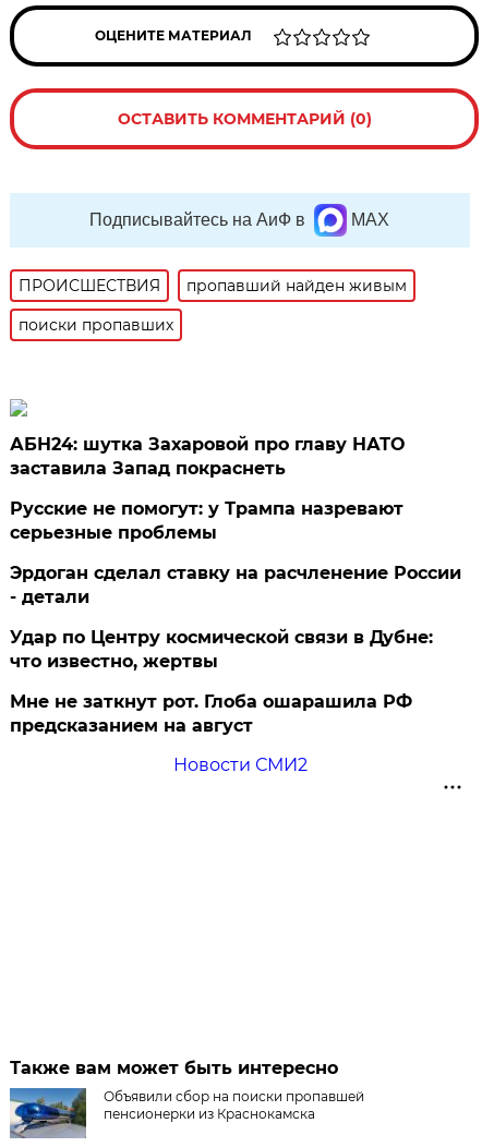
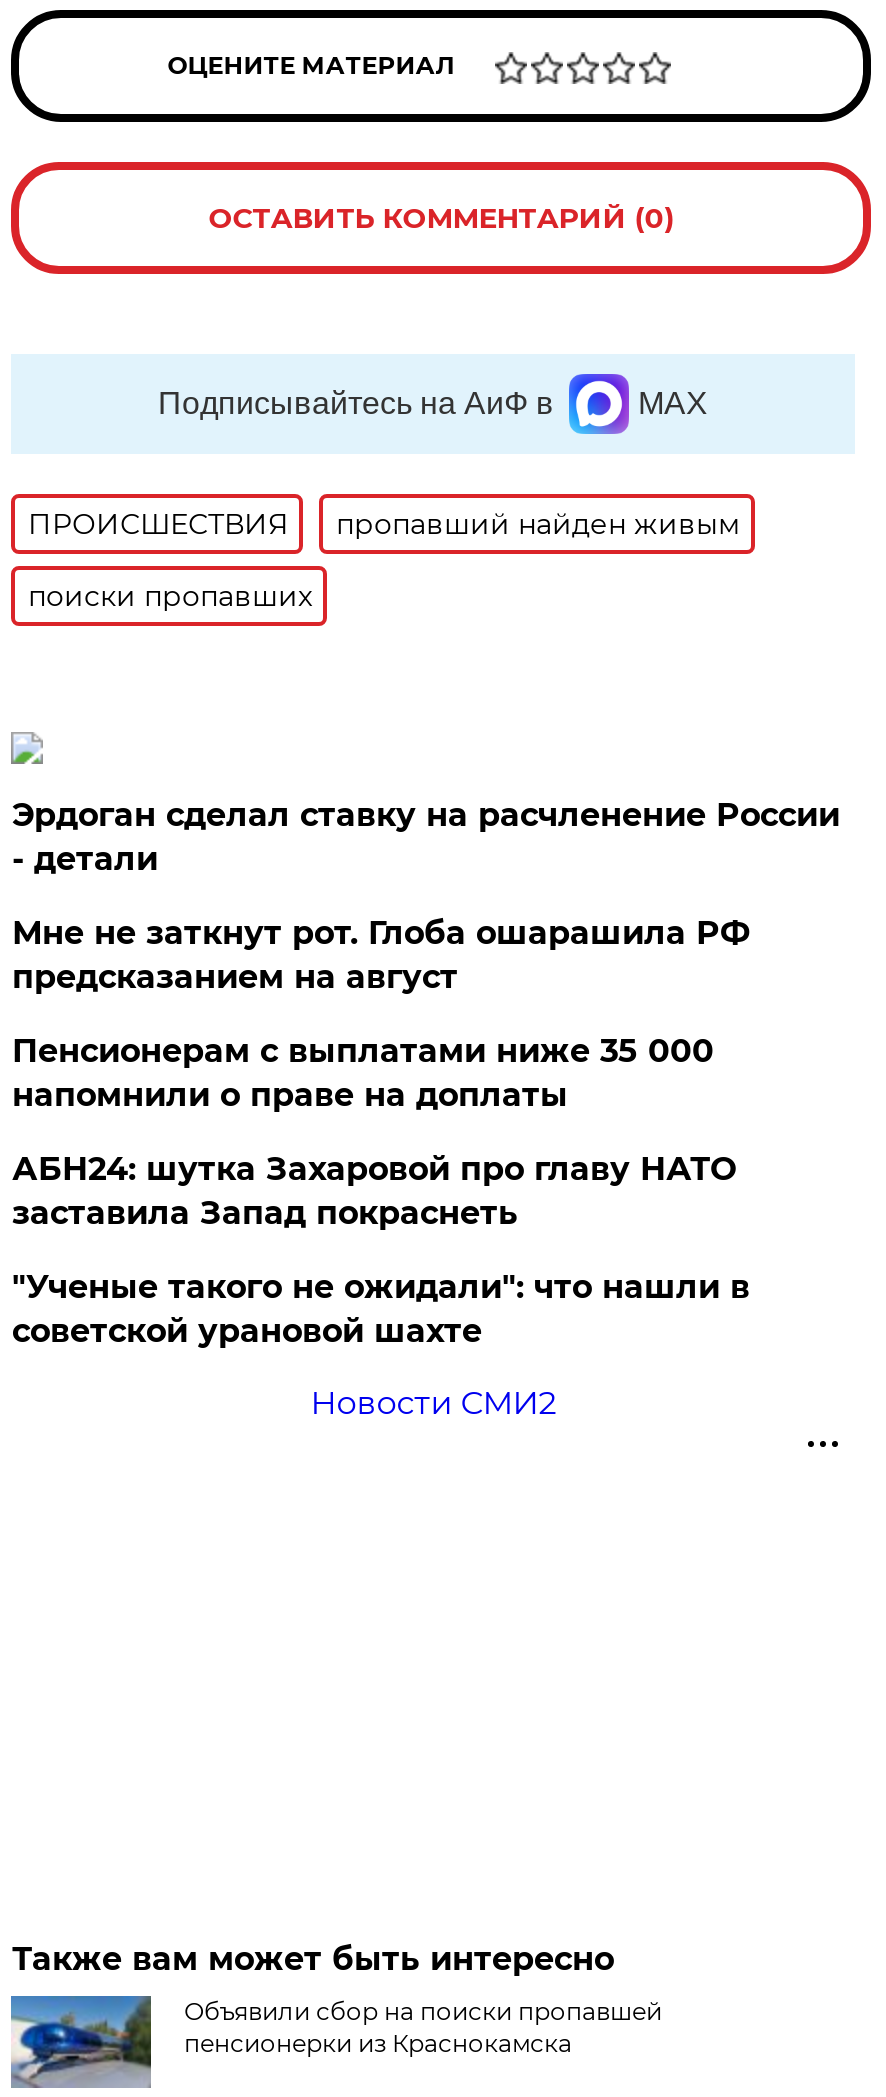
+ Пенсионерам с выплатами ниже 35 000
+ напомнили о праве на доплаты

moved down: АБН24: шутка Захаровой про главу НАТО | заставила Запад покраснеть

- Русские не помогут: у Трампа назревают
- серьезные проблемы
- Удар по Центру космической связи в Дубне:
- что известно, жертвы
+ "Ученые такого не ожидали": что нашли в
+ советской урановой шахте

moved up: Эрдоган сделал ставку на расчленение России | - детали

moved up: Мне не заткнут рот. Глоба ошарашила РФ | предсказанием на август
